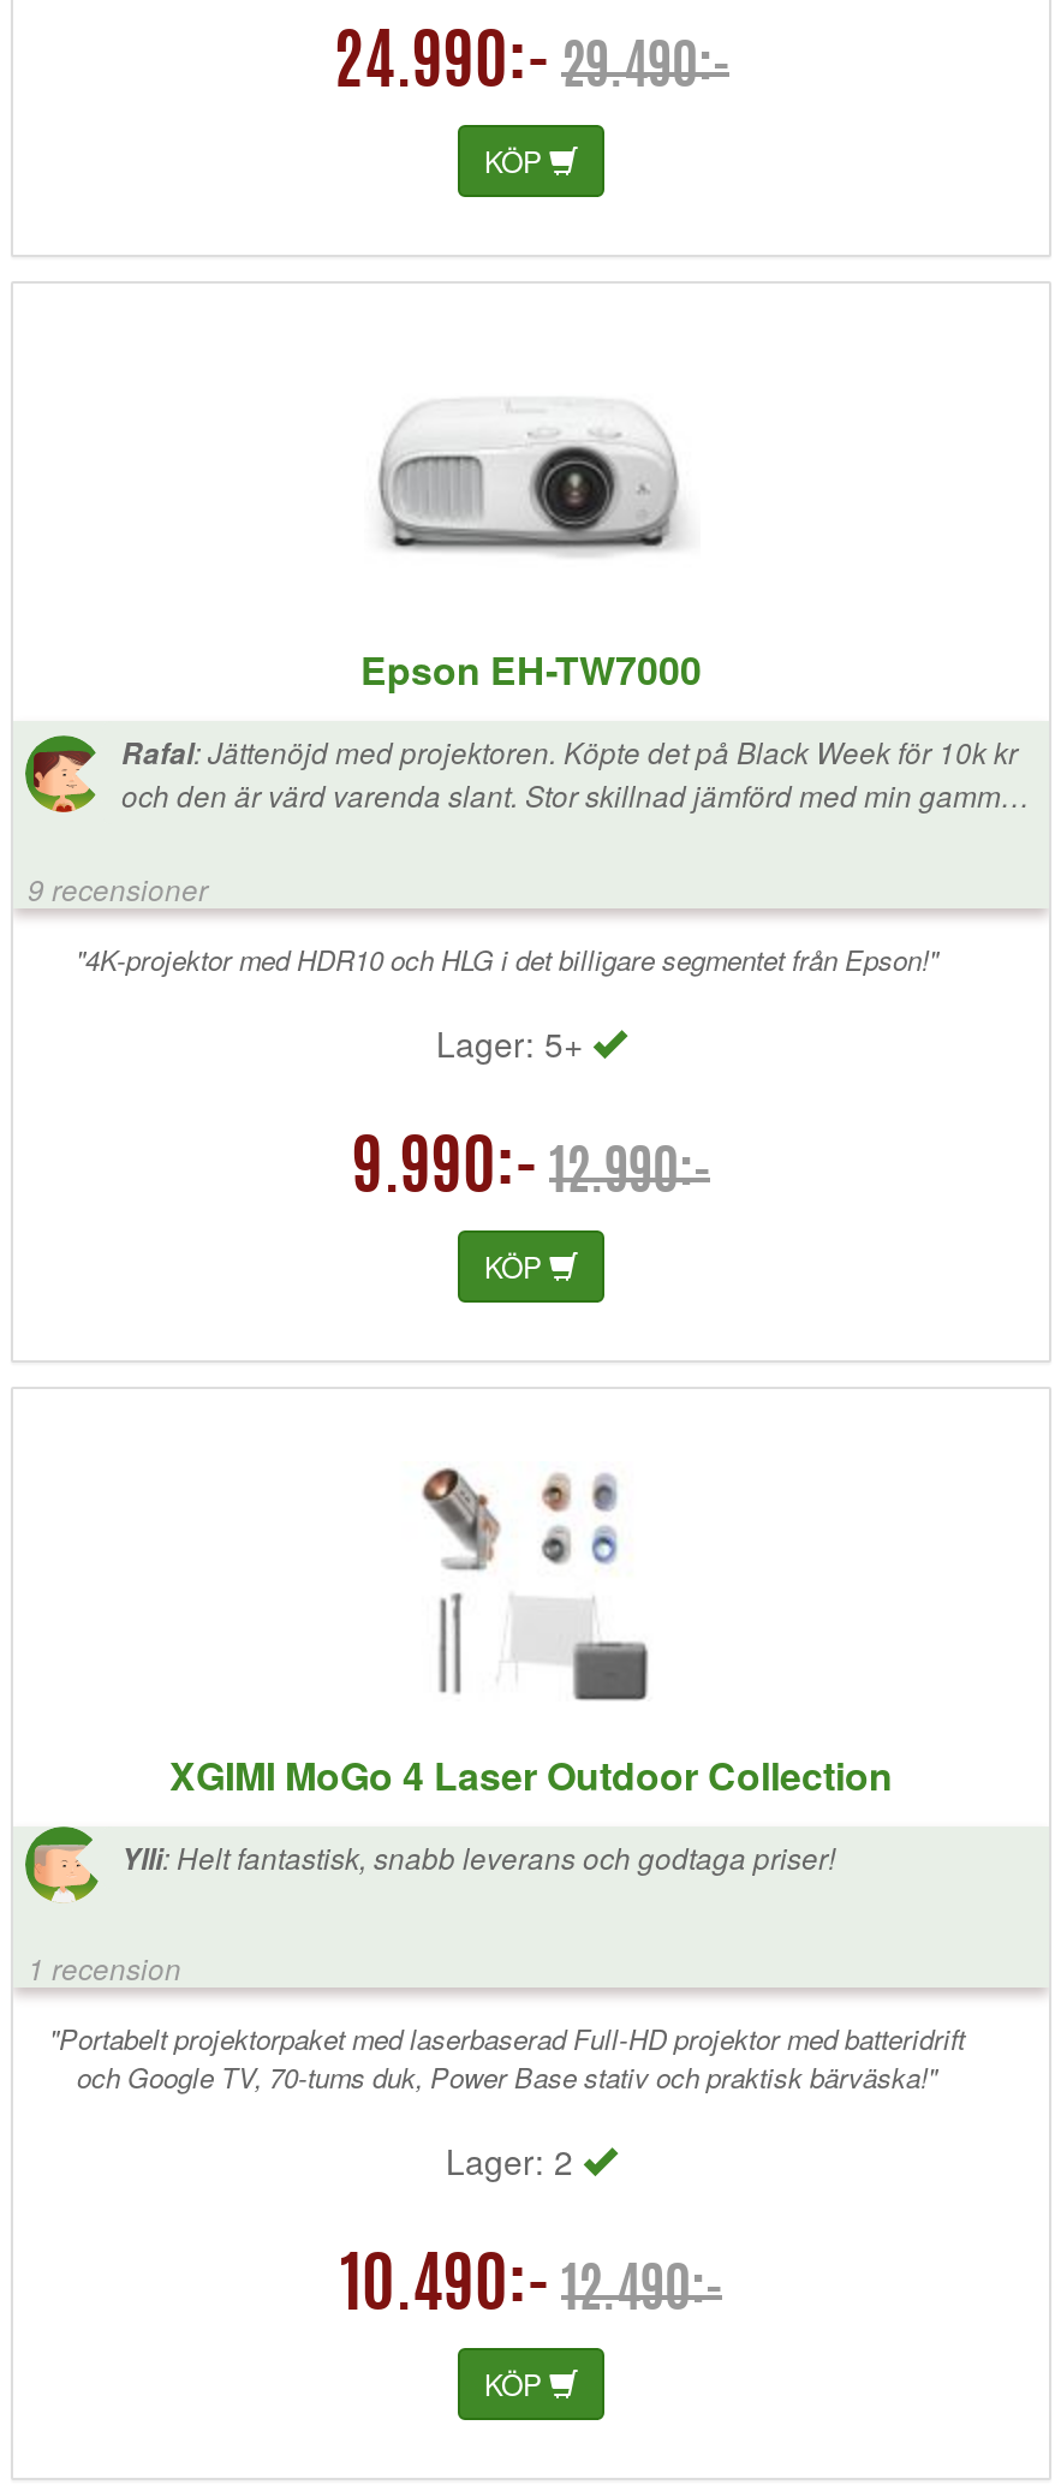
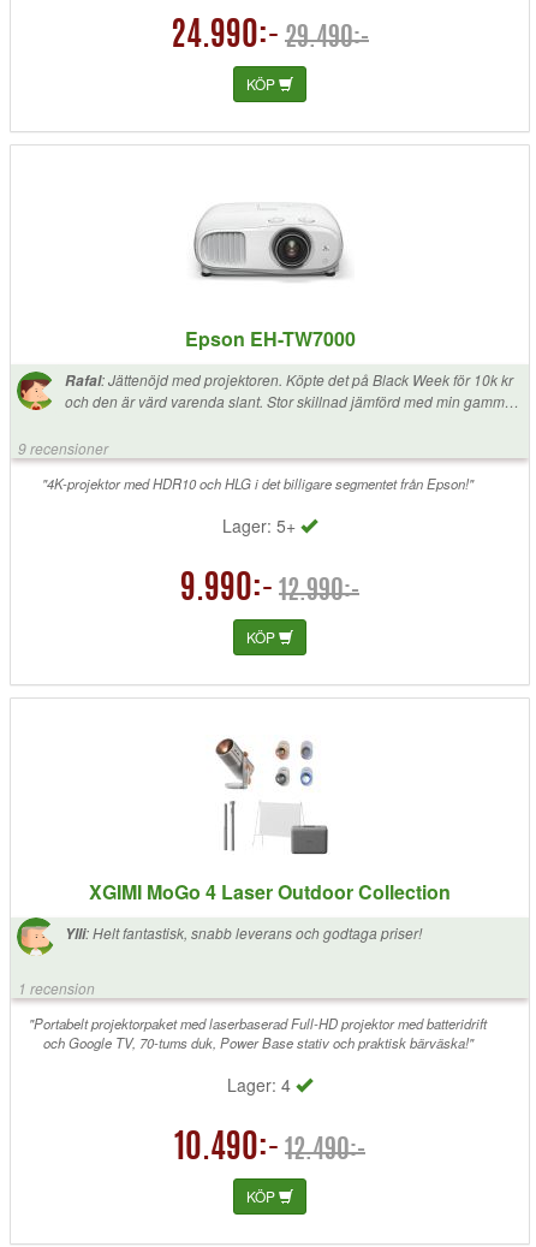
- Lager: 2
+ Lager: 4
